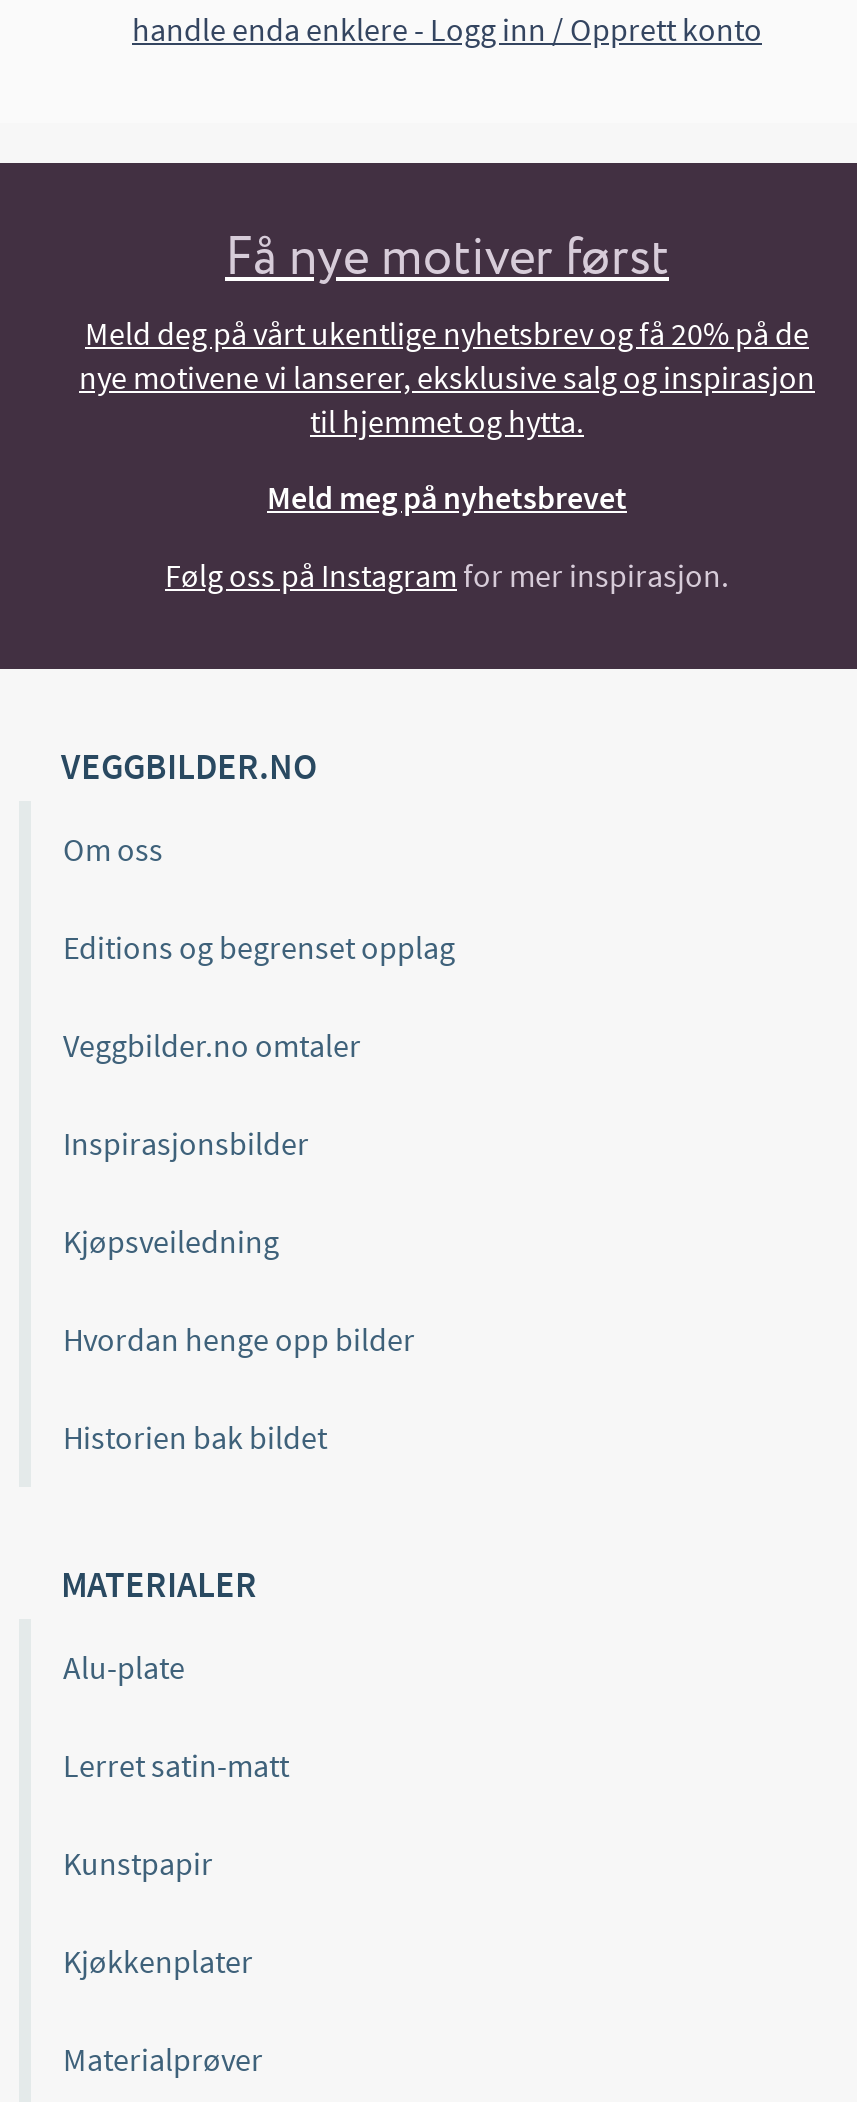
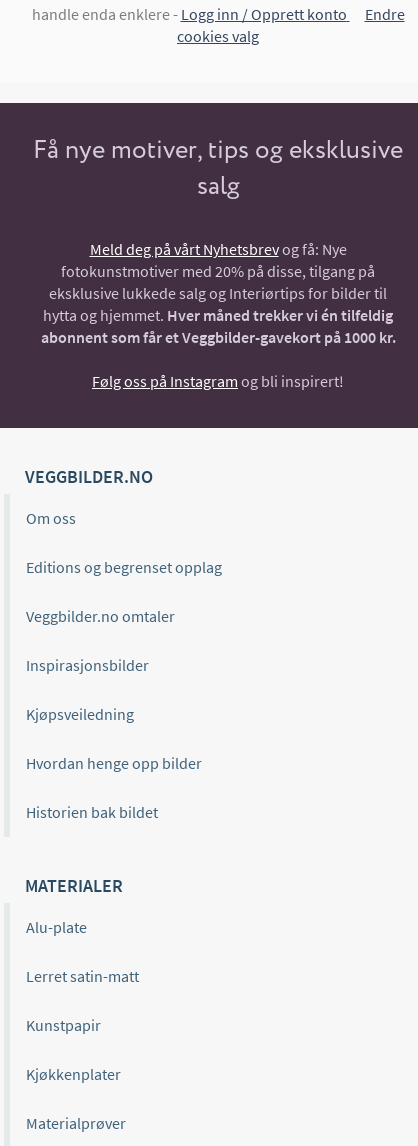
- Få nye motiver først
+ Endre
+ cookies valg

- Meld deg på vårt ukentlige nyhetsbrev og få 20% på de
- nye motivene vi lanserer, eksklusive salg og inspirasjon
- til hjemmet og hytta.
+ Få nye motiver, tips og eksklusive
+ salg

- Meld meg på nyhetsbrevet
+ Meld deg på vårt Nyhetsbrev og få: Nye
+ fotokunstmotiver med 20% på disse, tilgang på
+ eksklusive lukkede salg og Interiørtips for bilder til
+ hytta og hjemmet. Hver måned trekker vi én tilfeldig
+ abonnent som får et Veggbilder-gavekort på 1000 kr.

- Følg oss på Instagram for mer inspirasjon.
+ Følg oss på Instagram og bli inspirert!
